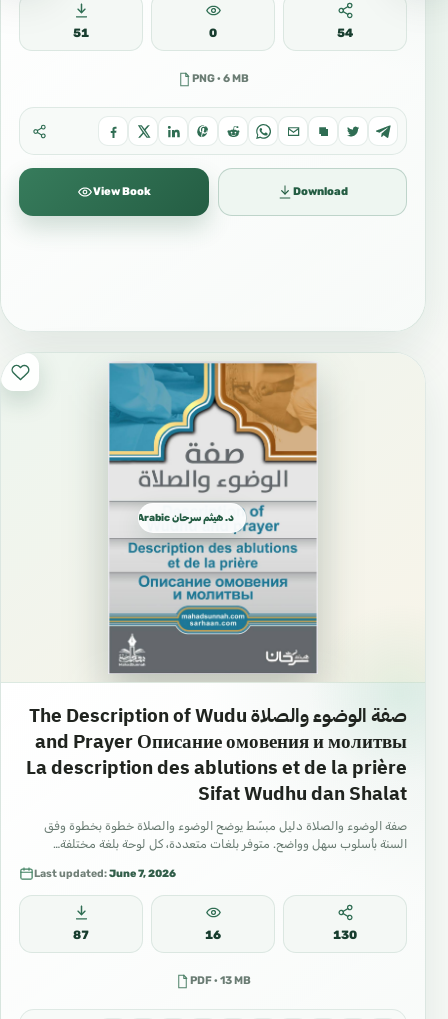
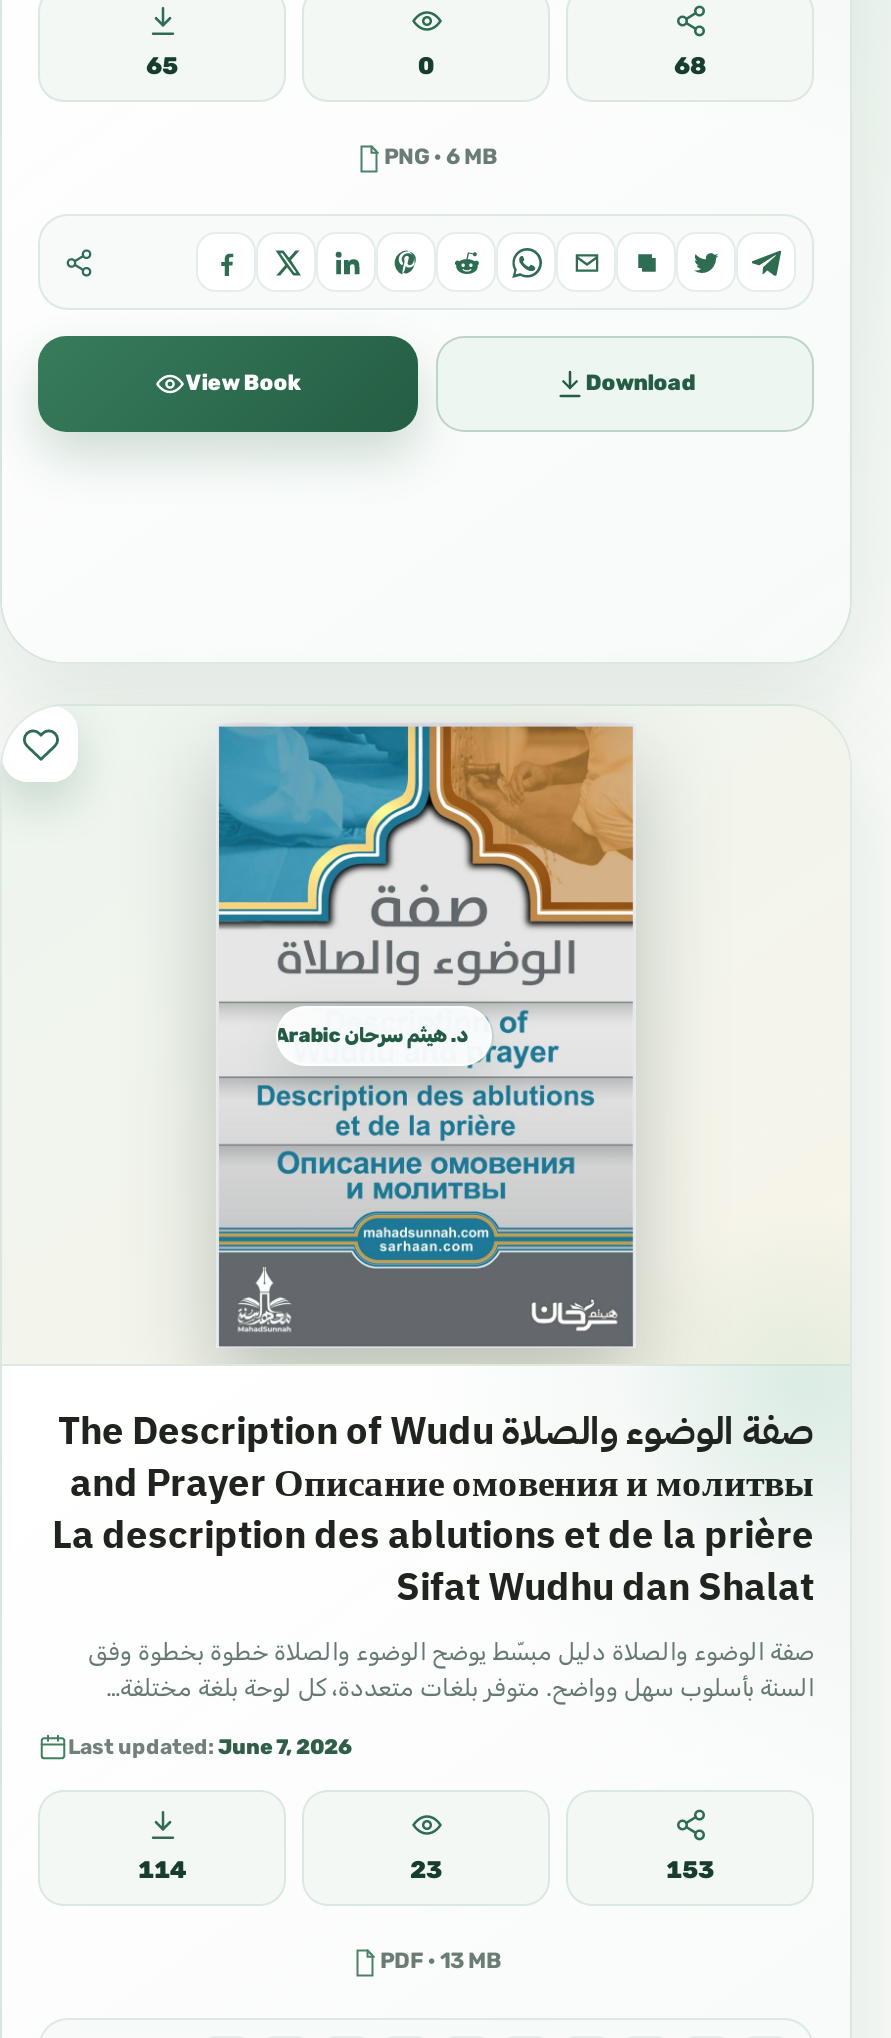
- 51
+ 65

- 54
+ 68

- 87
+ 114

- 16
+ 23

- 130
+ 153
